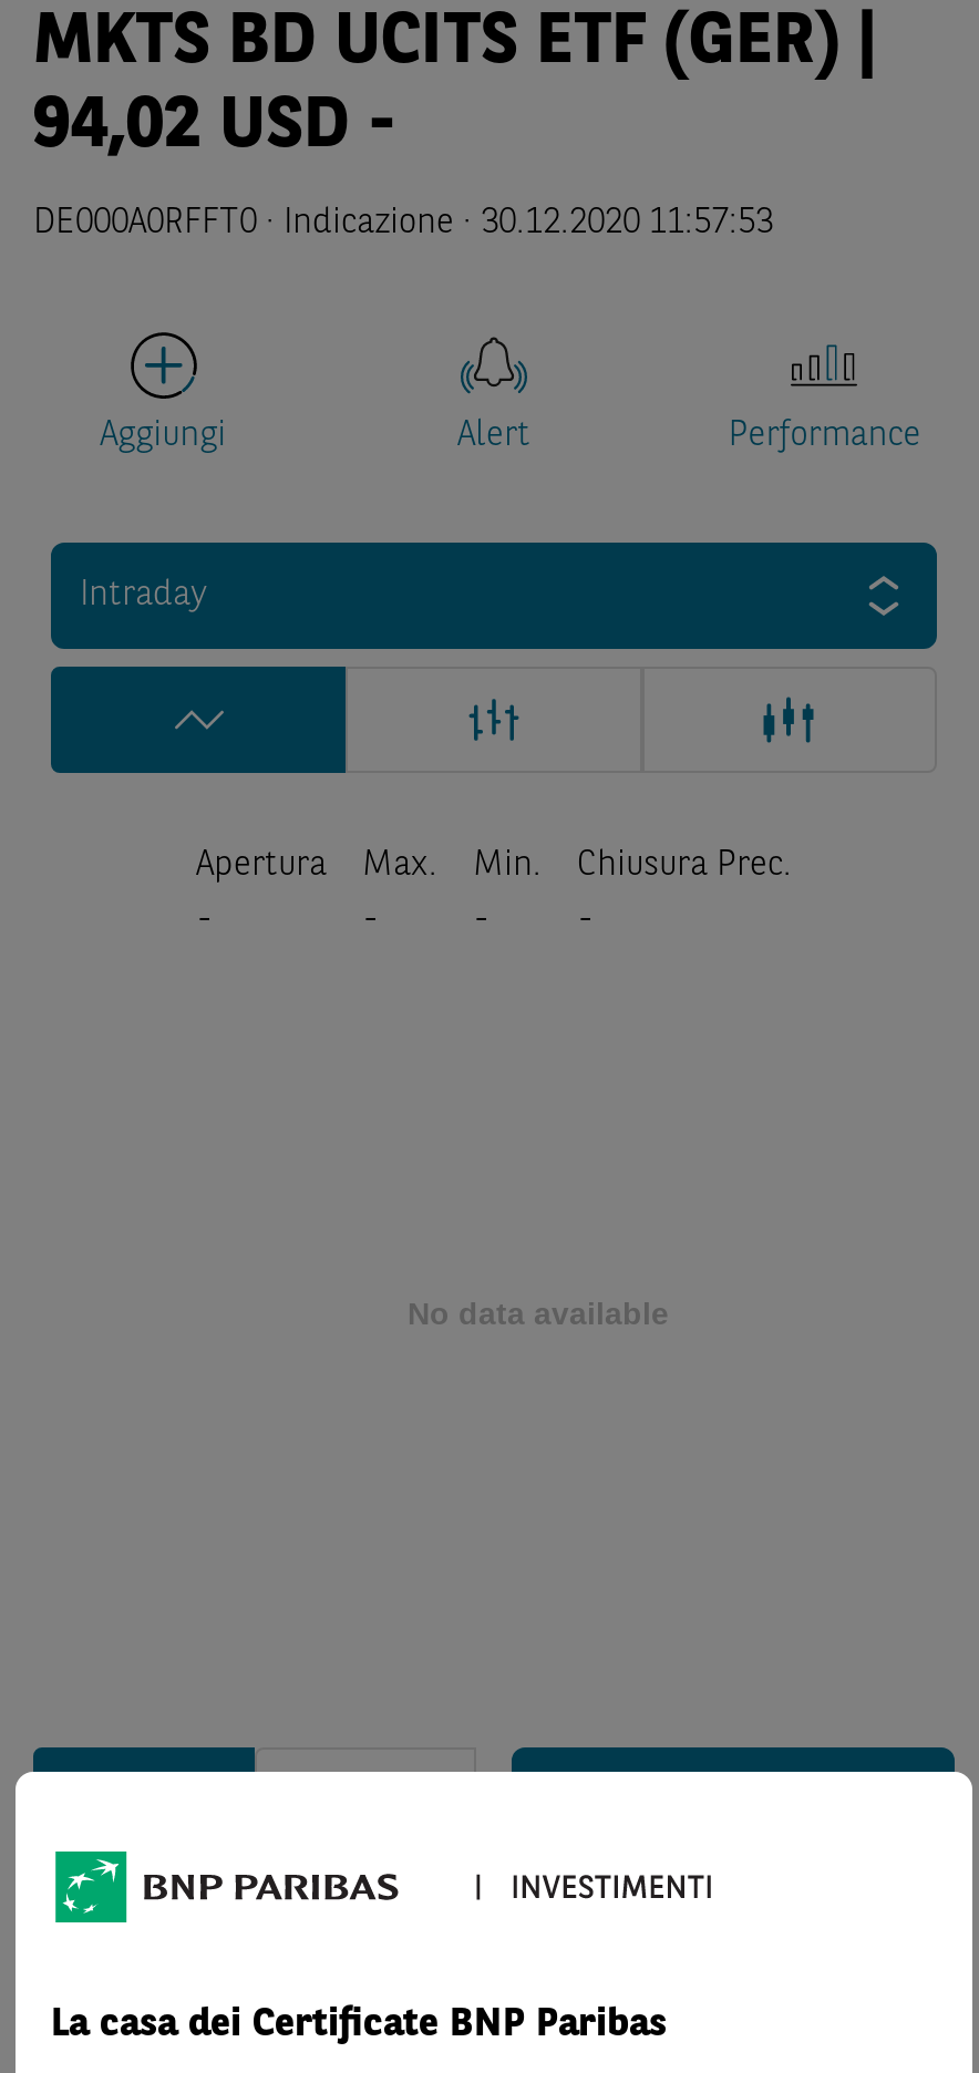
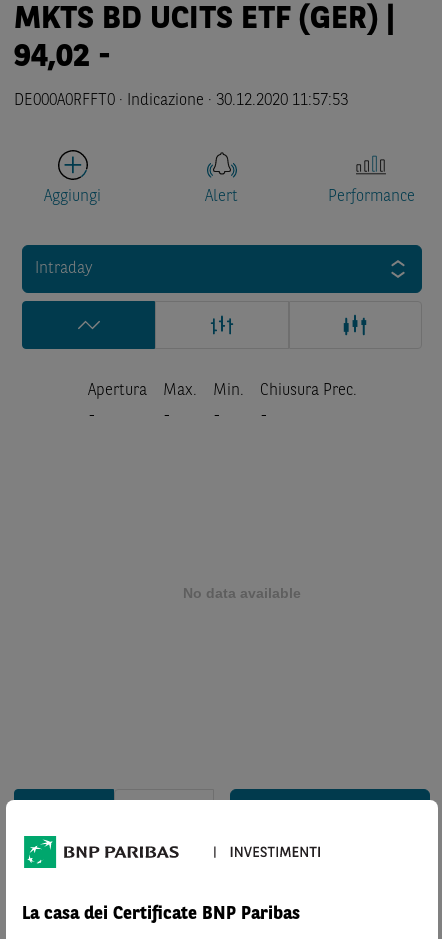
- 94,02 USD -
+ 94,02 -
